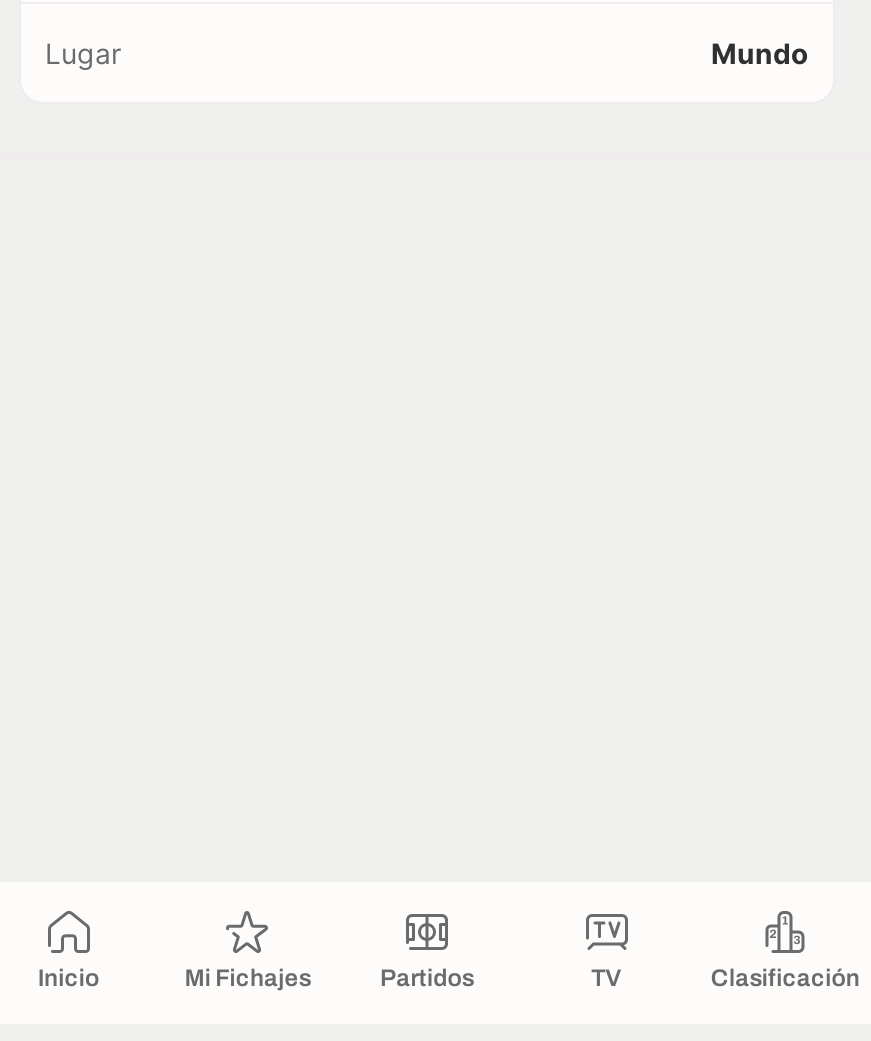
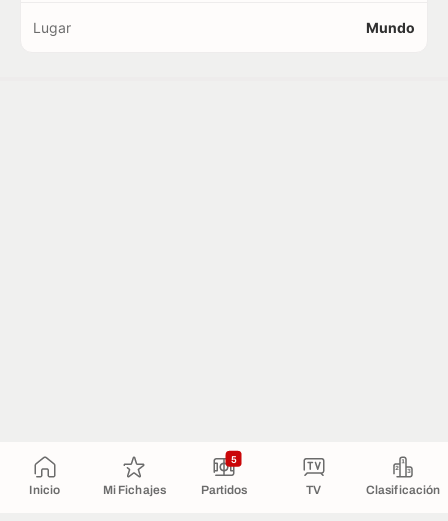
+ 5
